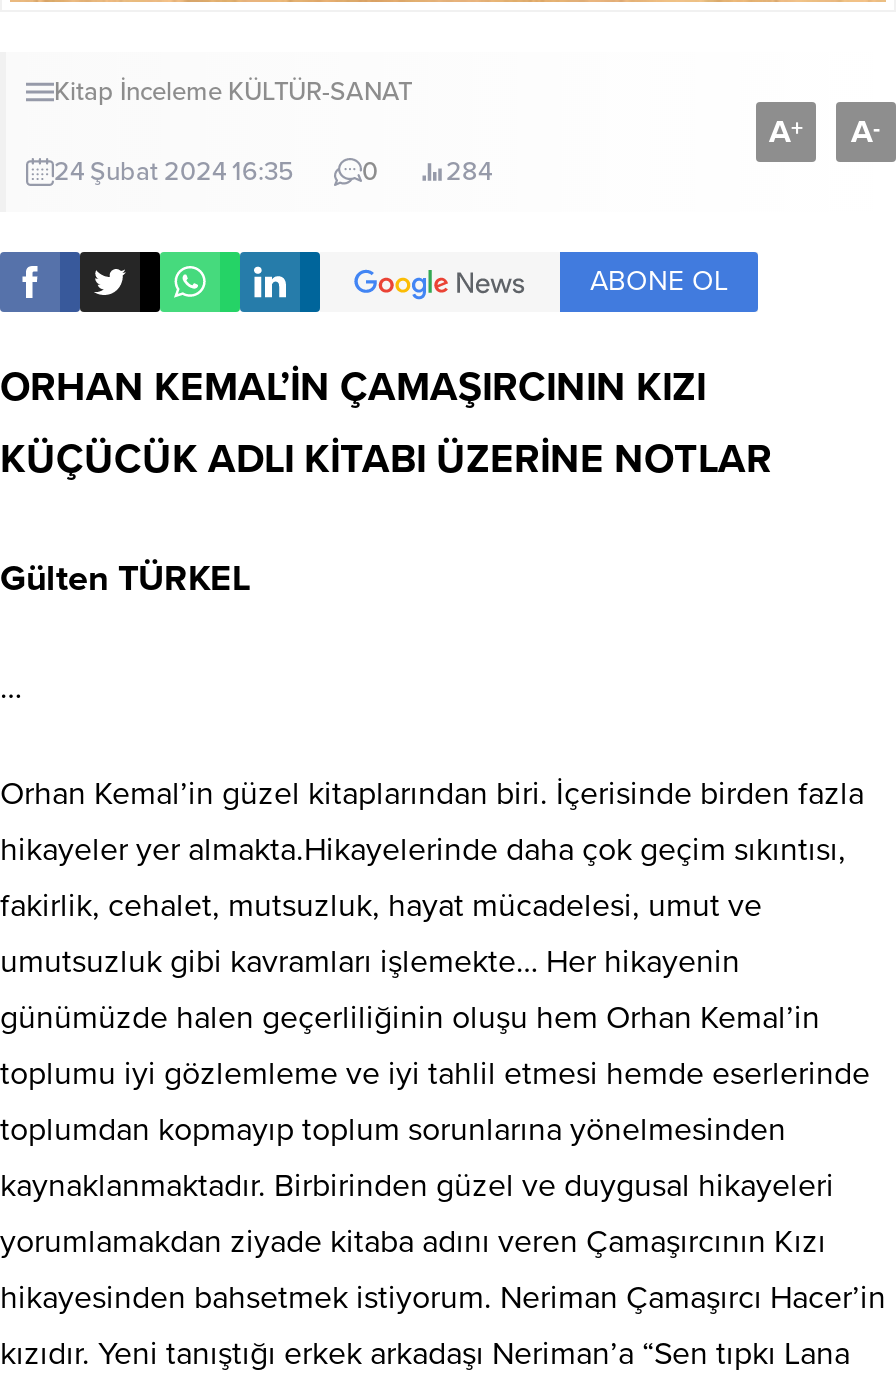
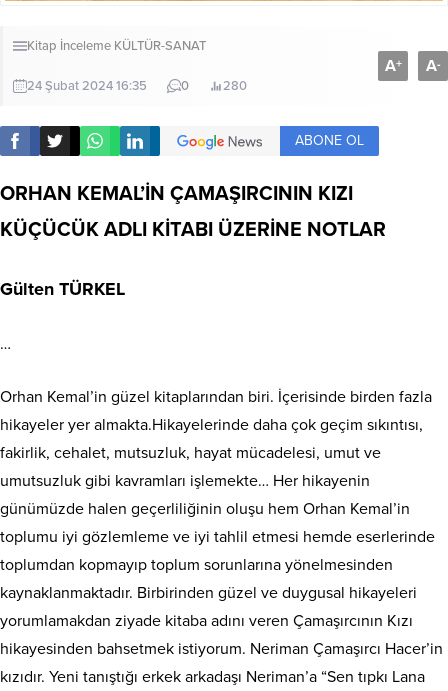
- 284
+ 280
